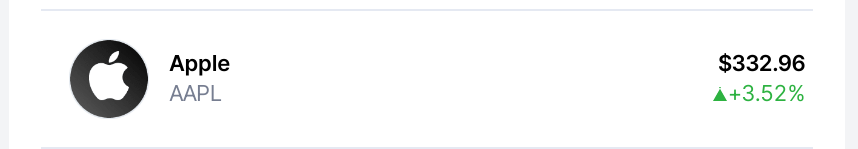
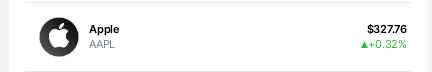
- $332.96
+ $327.76

- +3.52%
+ +0.32%
